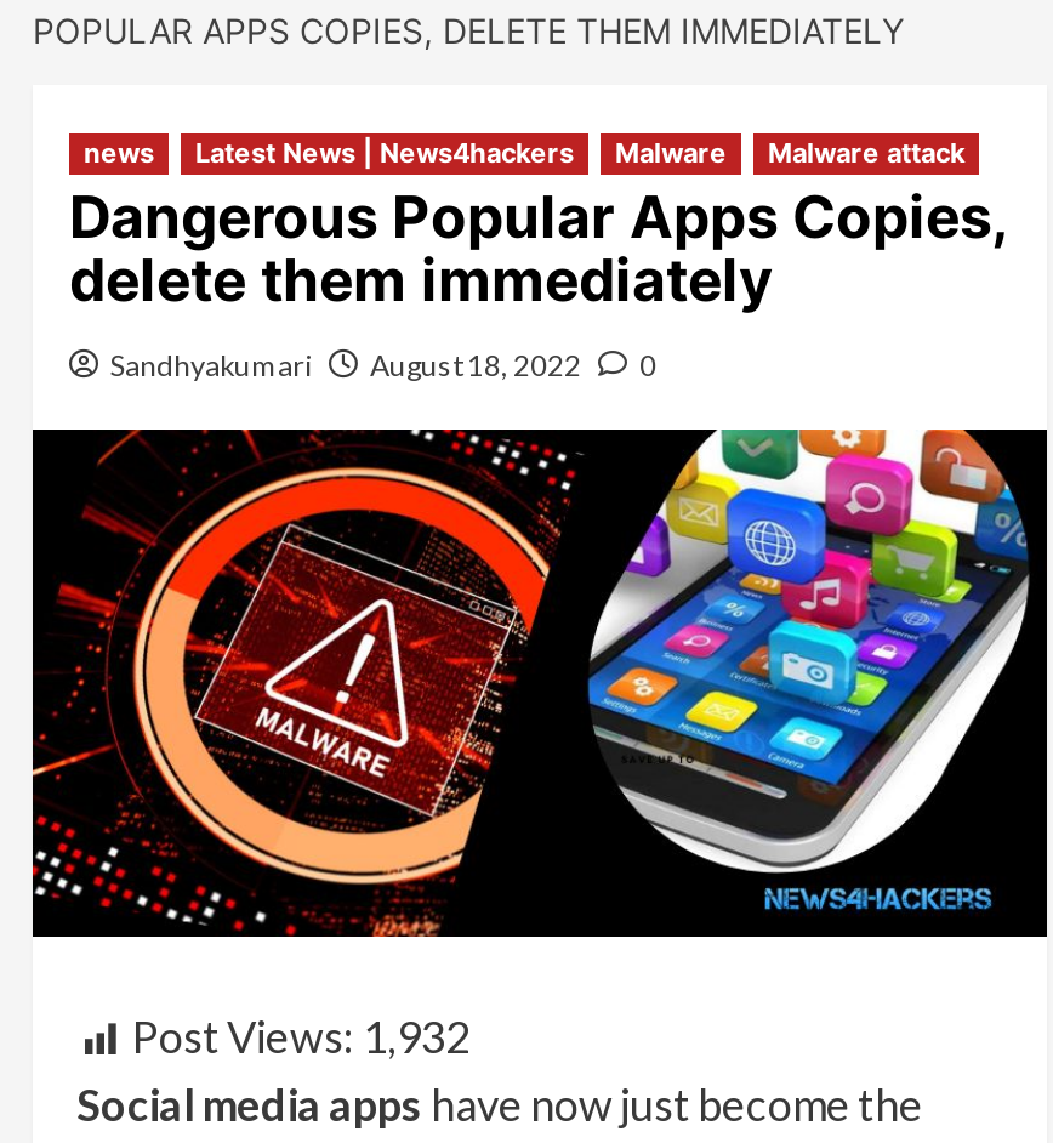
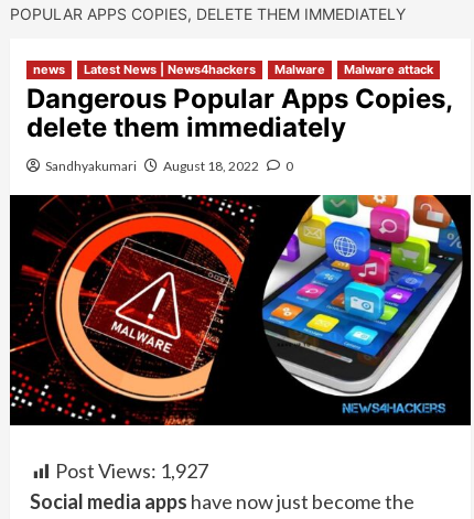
- Post Views: 1,932
+ Post Views: 1,927
